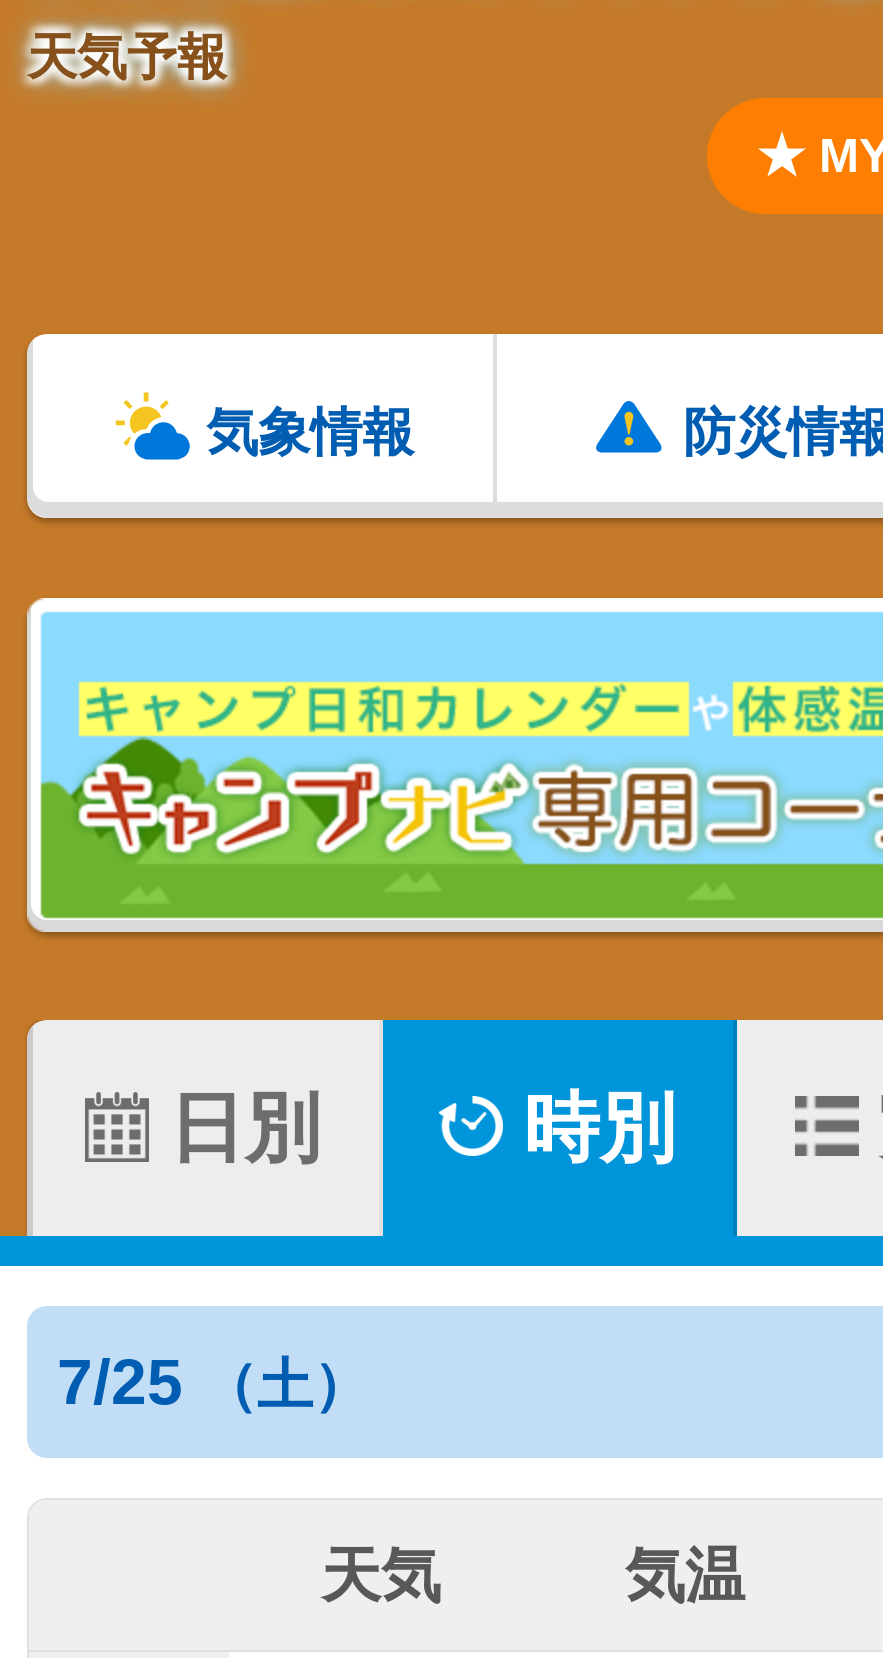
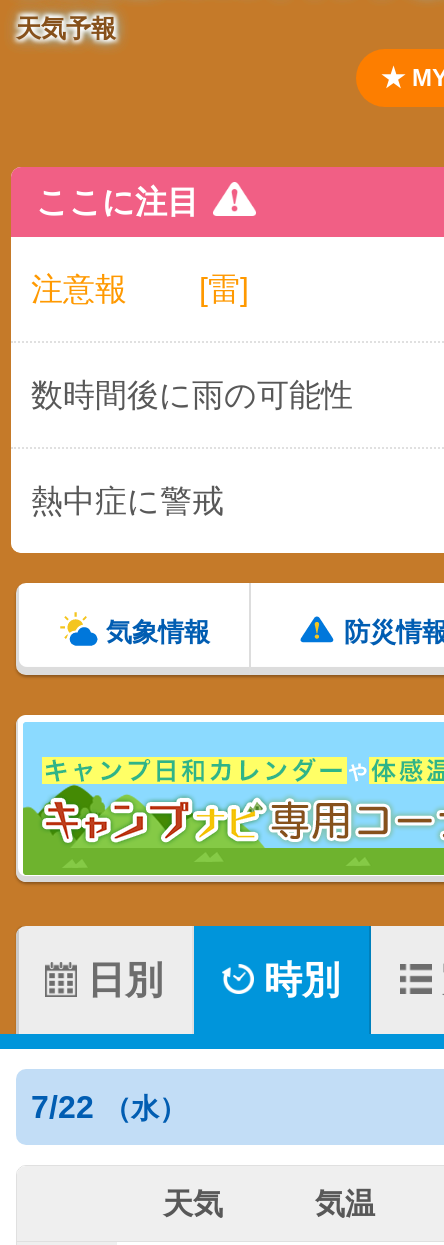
+ [image]
+ ここに注目
+ 注意報
+ [雷]
+ 数時間後に雨の可能性
+ 熱中症に警戒

- 7/25（土）
+ 7/22（水）
